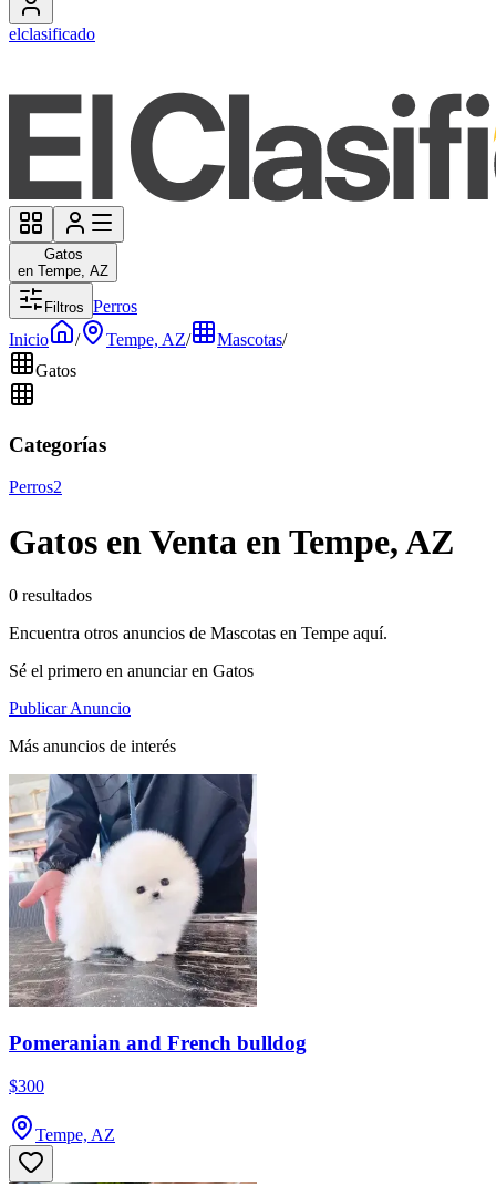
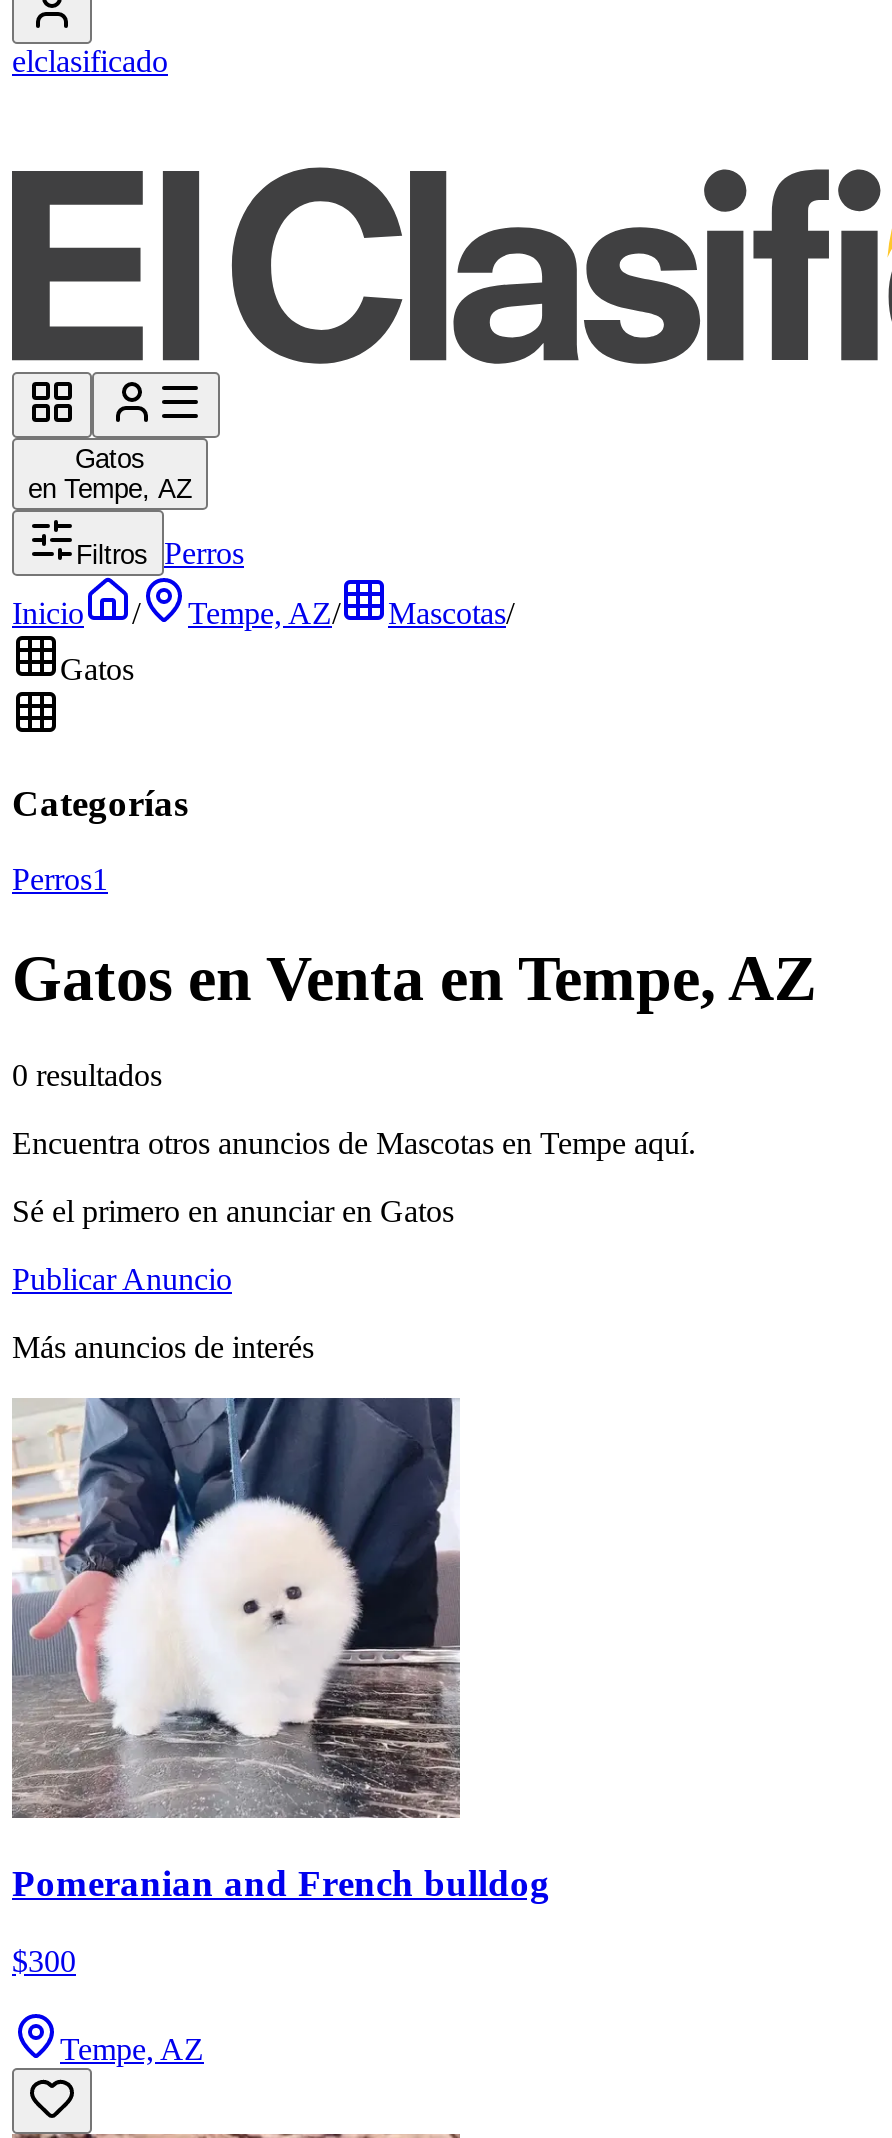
- Perros2
+ Perros1
